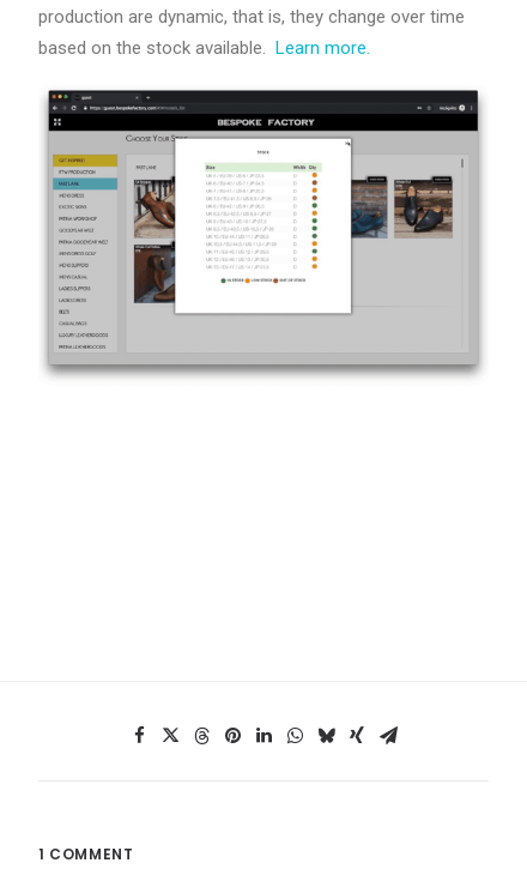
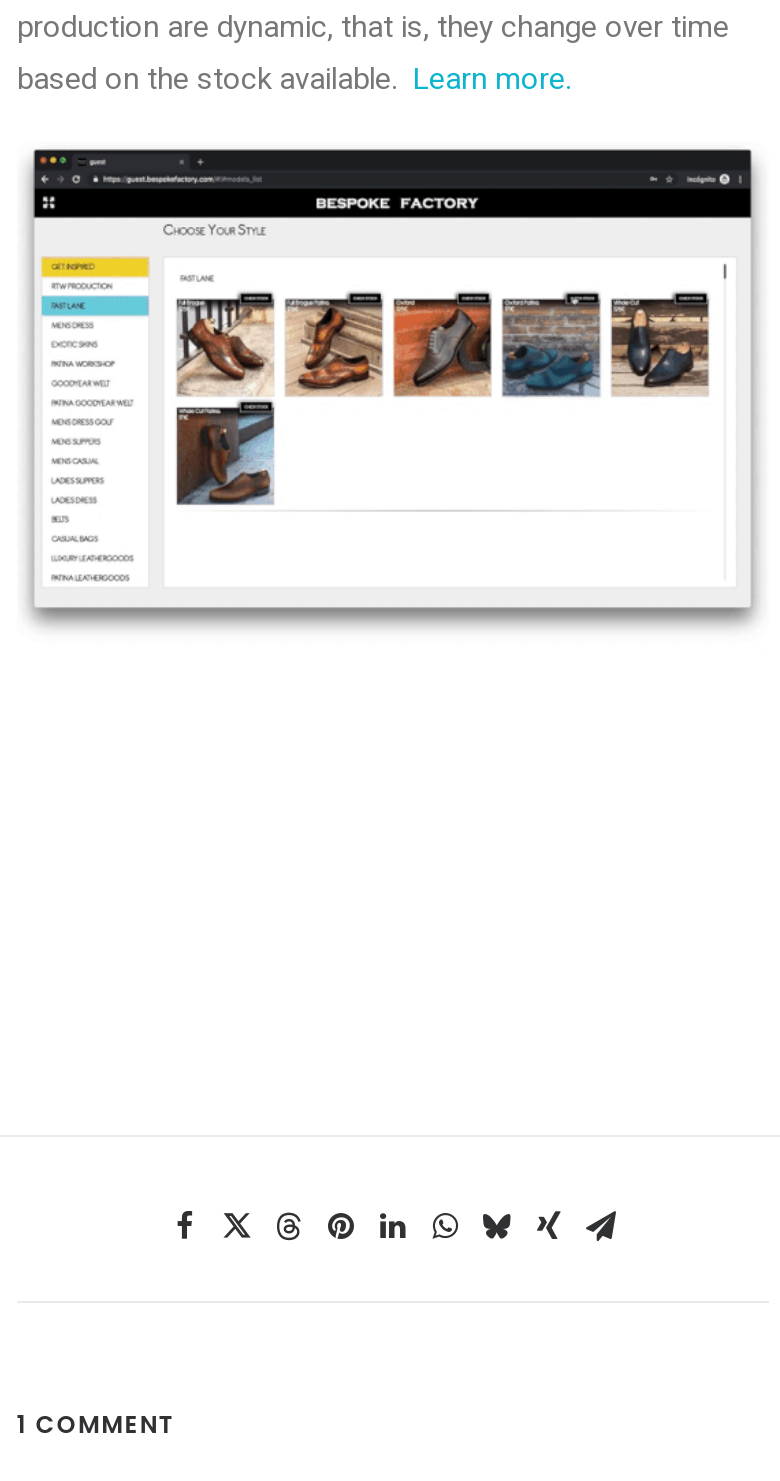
- [image]
+ [image]
